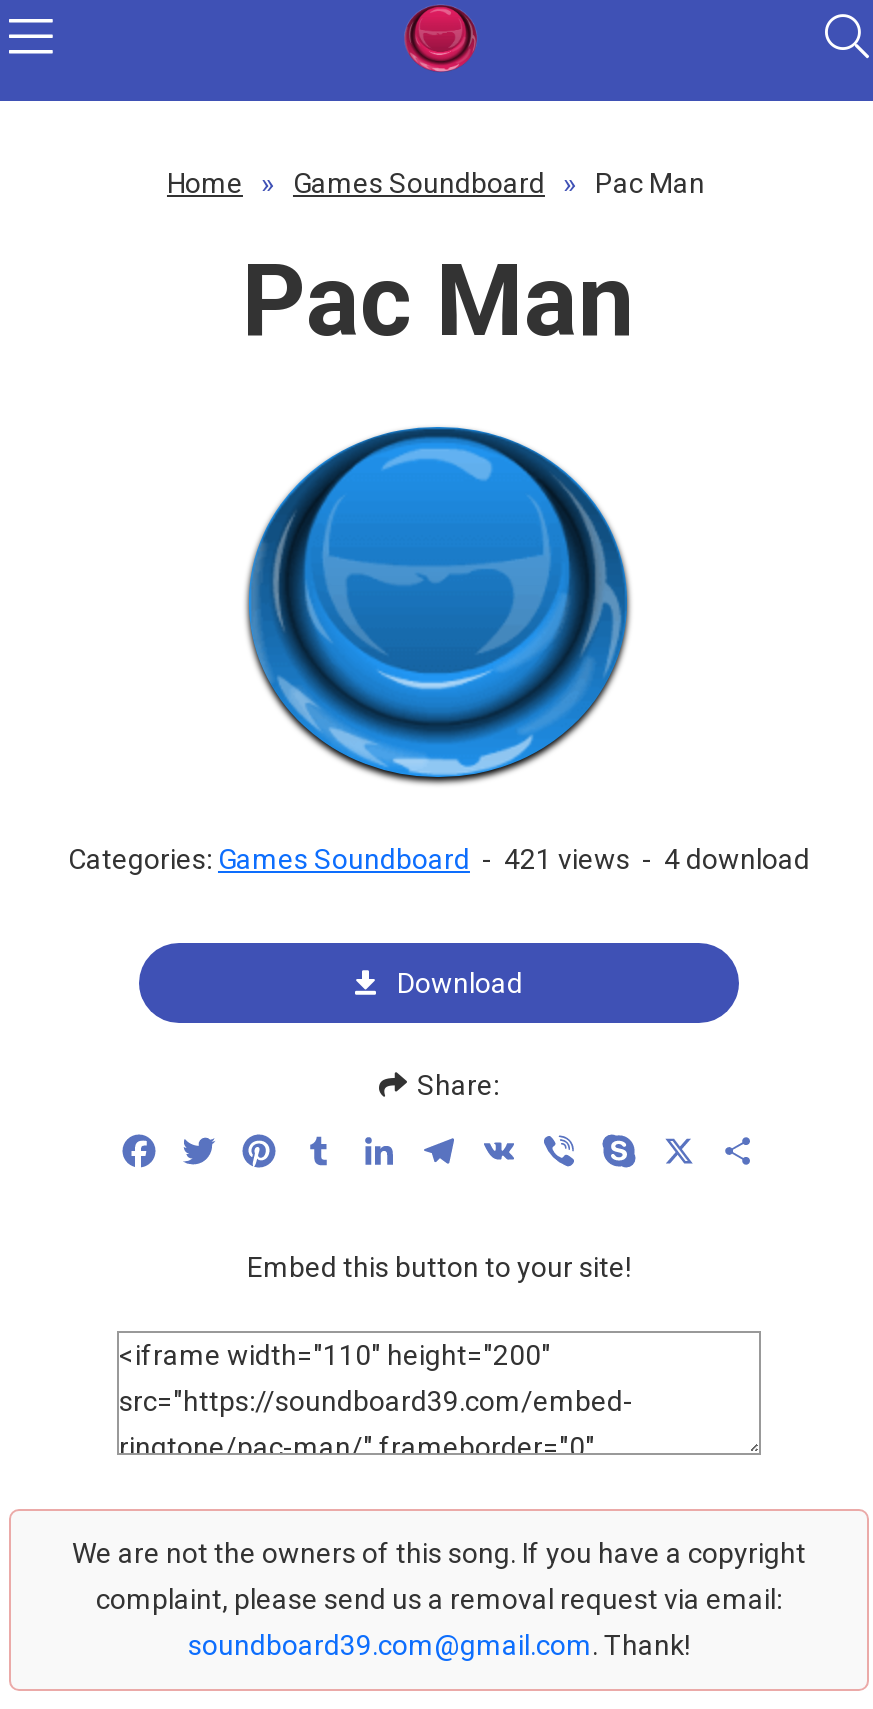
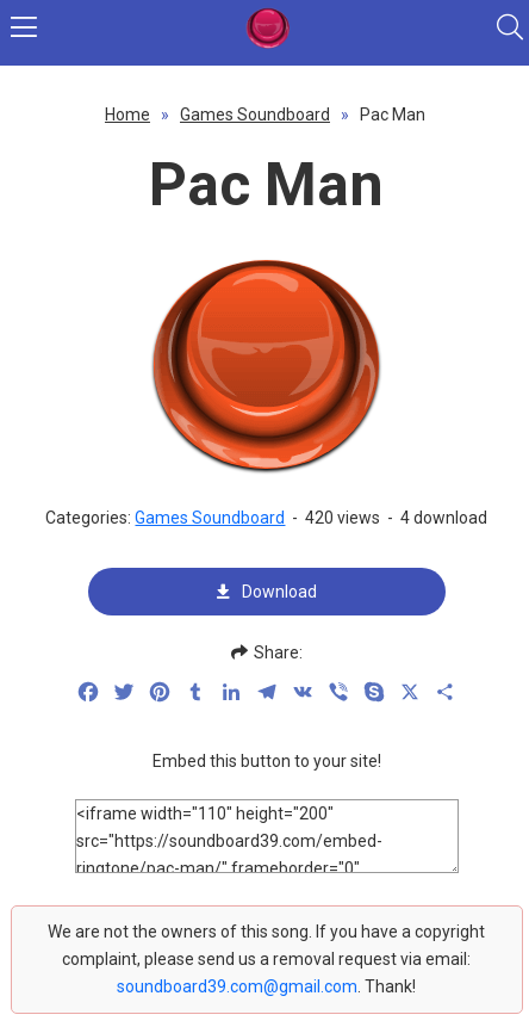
- [image]
- Categories: Games Soundboard - 421 views - 4 download
+ [image]
+ Categories: Games Soundboard - 420 views - 4 download
